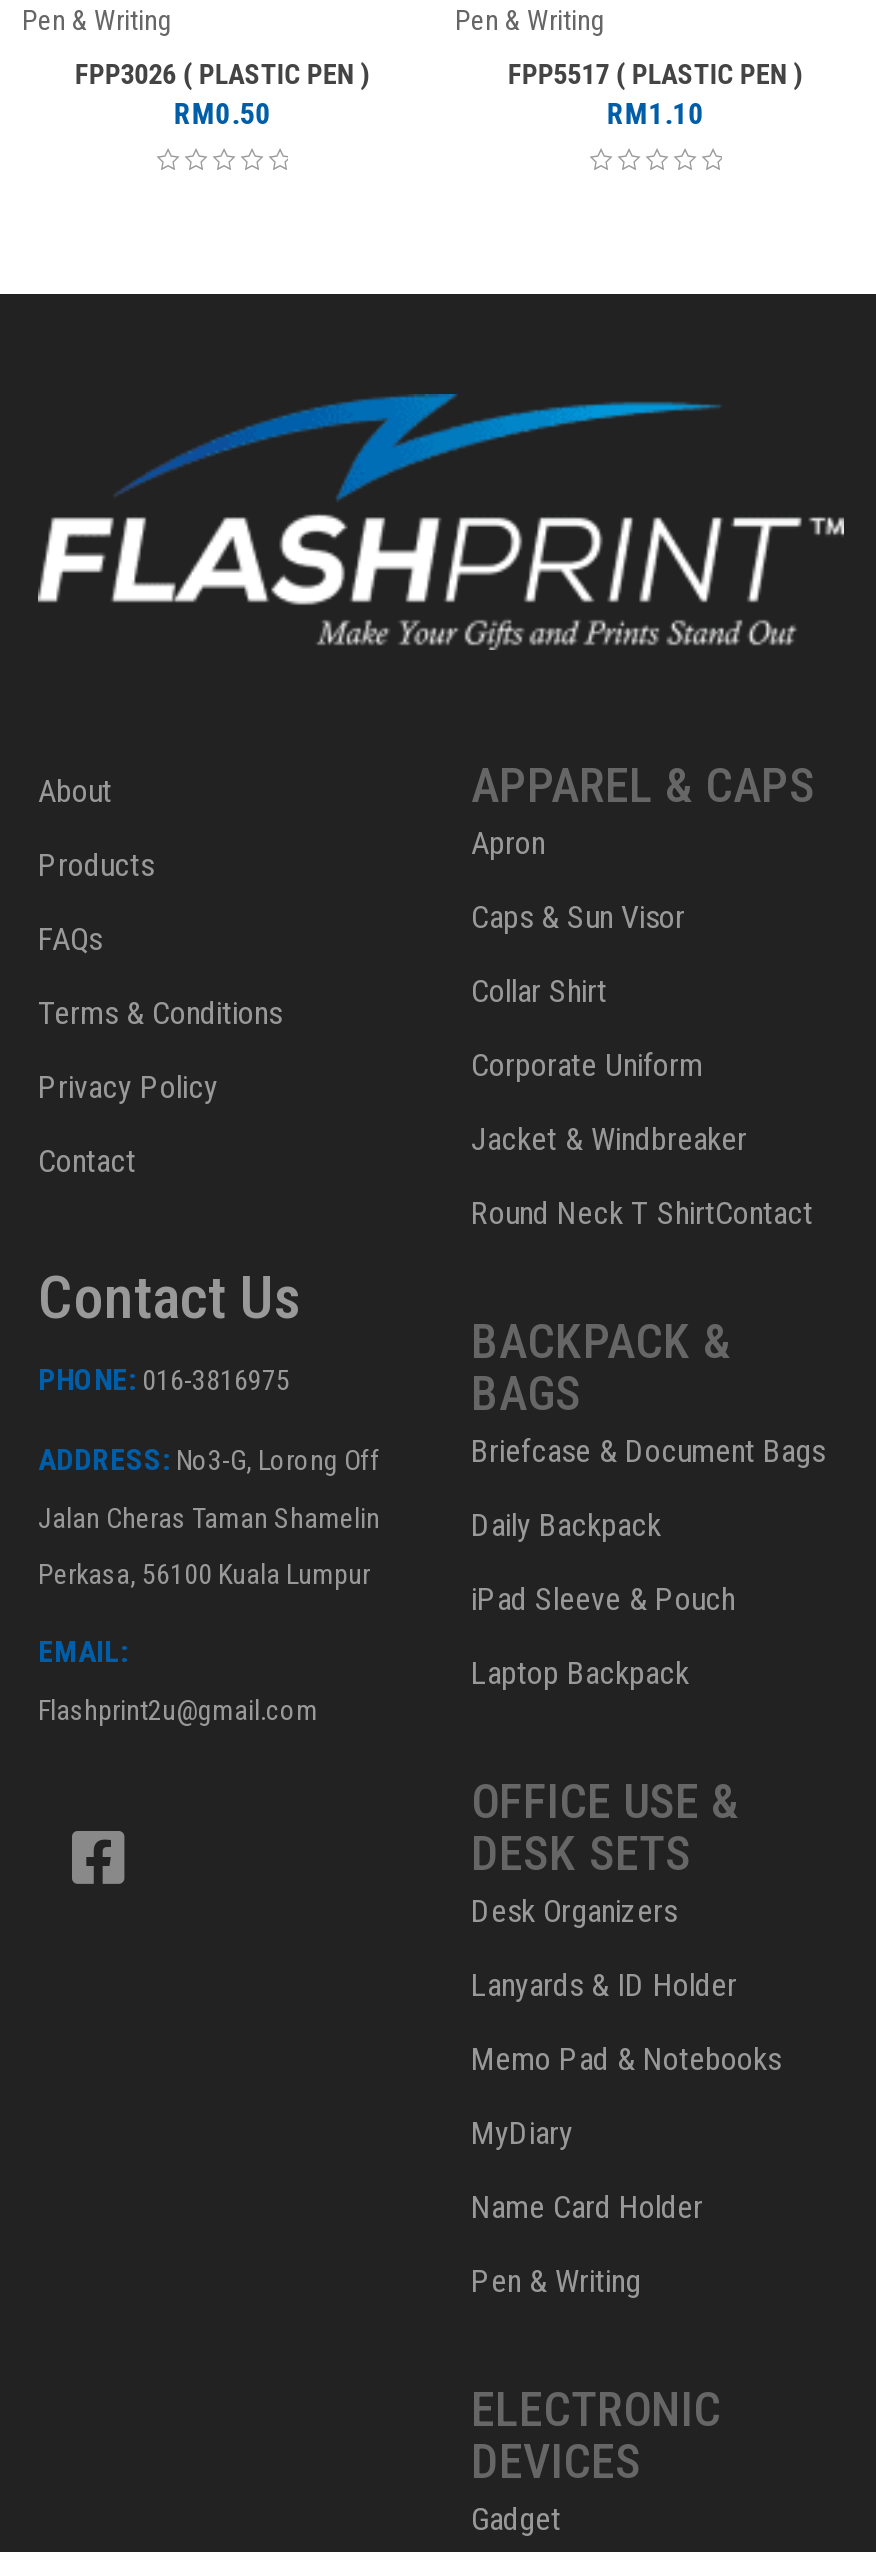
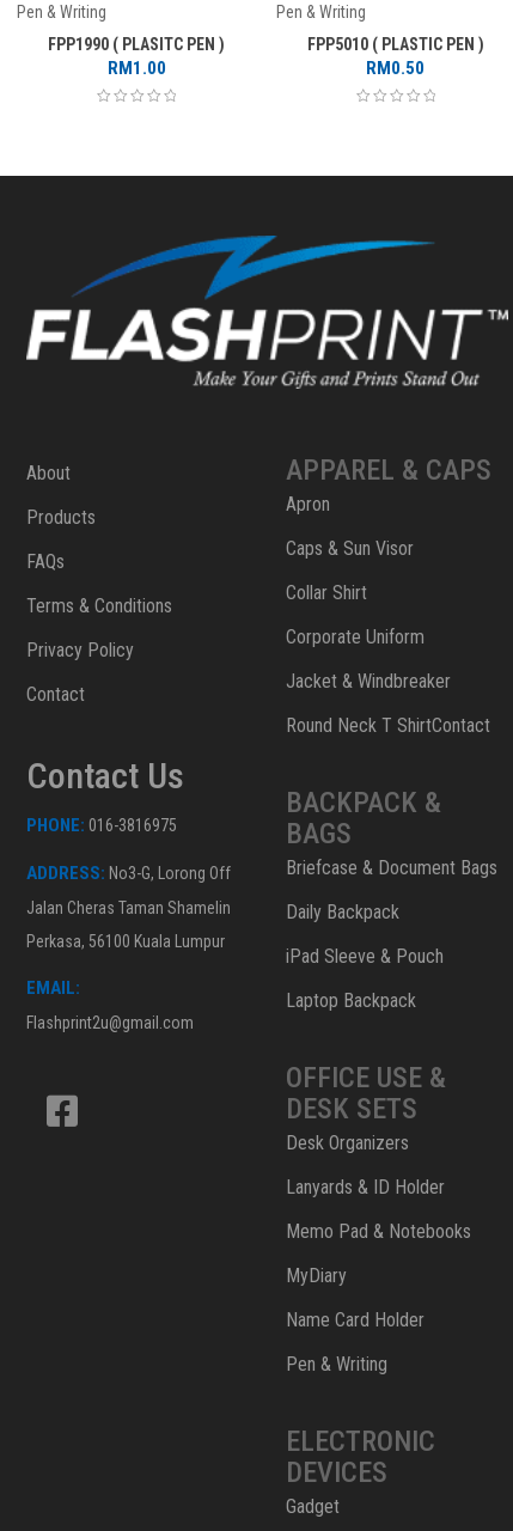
- FPP3026 ( PLASTIC PEN )
+ FPP1990 ( PLASITC PEN )

- FPP5517 ( PLASTIC PEN )
+ FPP5010 ( PLASTIC PEN )

- RM0.50
+ RM1.00

- RM1.10
+ RM0.50
